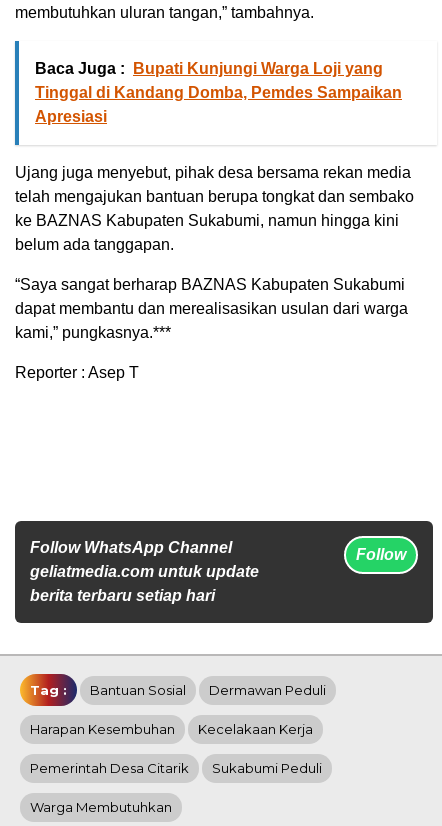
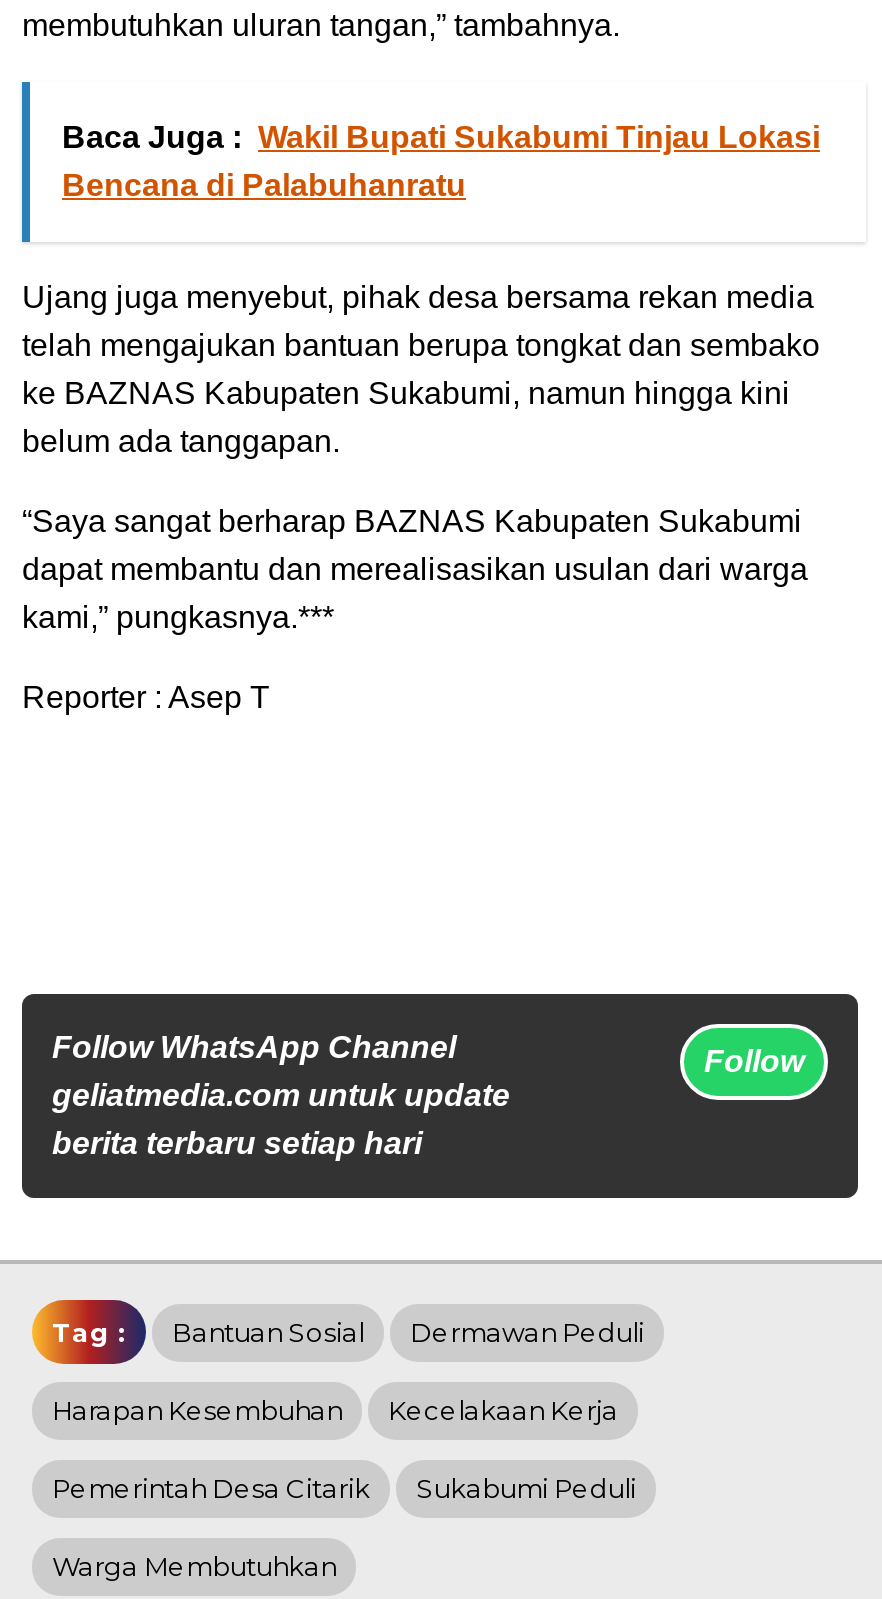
- Baca Juga : Bupati Kunjungi Warga Loji yang
- Tinggal di Kandang Domba, Pemdes Sampaikan
- Apresiasi
+ Baca Juga : Wakil Bupati Sukabumi Tinjau Lokasi
+ Bencana di Palabuhanratu
